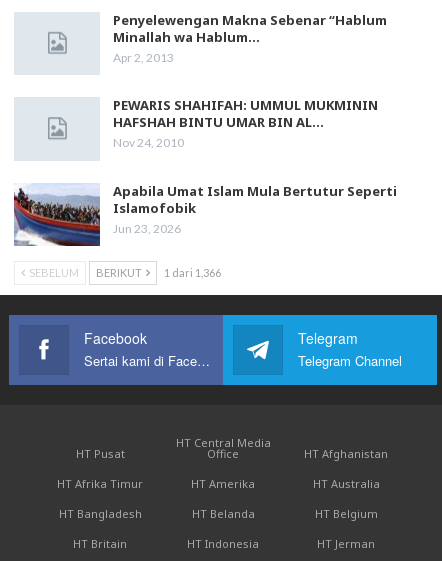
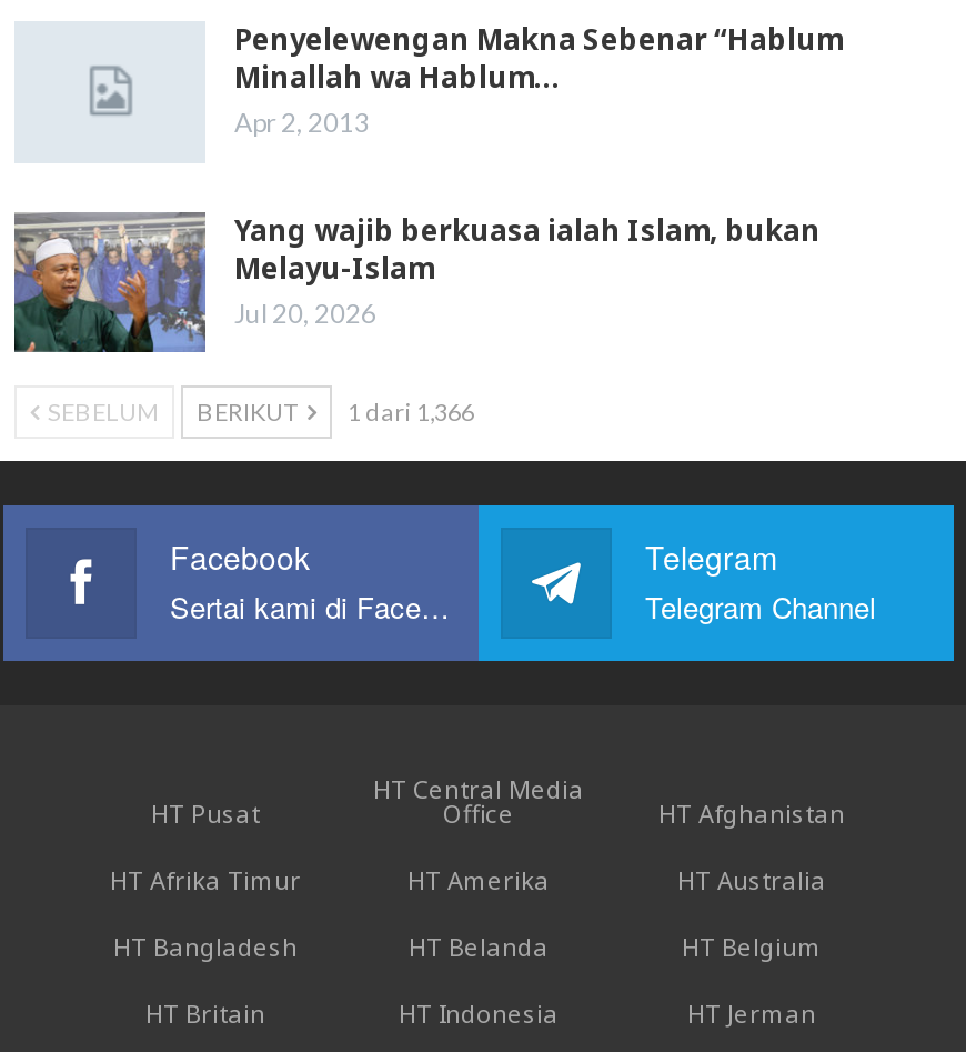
- [image]
- PEWARIS SHAHIFAH: UMMUL MUKMININ
- HAFSHAH BINTU UMAR BIN AL…
- Nov 24, 2010
- Apabila Umat Islam Mula Bertutur Seperti
- Islamofobik
- Jun 23, 2026
+ [image]
+ Yang wajib berkuasa ialah Islam, bukan
+ Melayu-Islam
+ Jul 20, 2026
